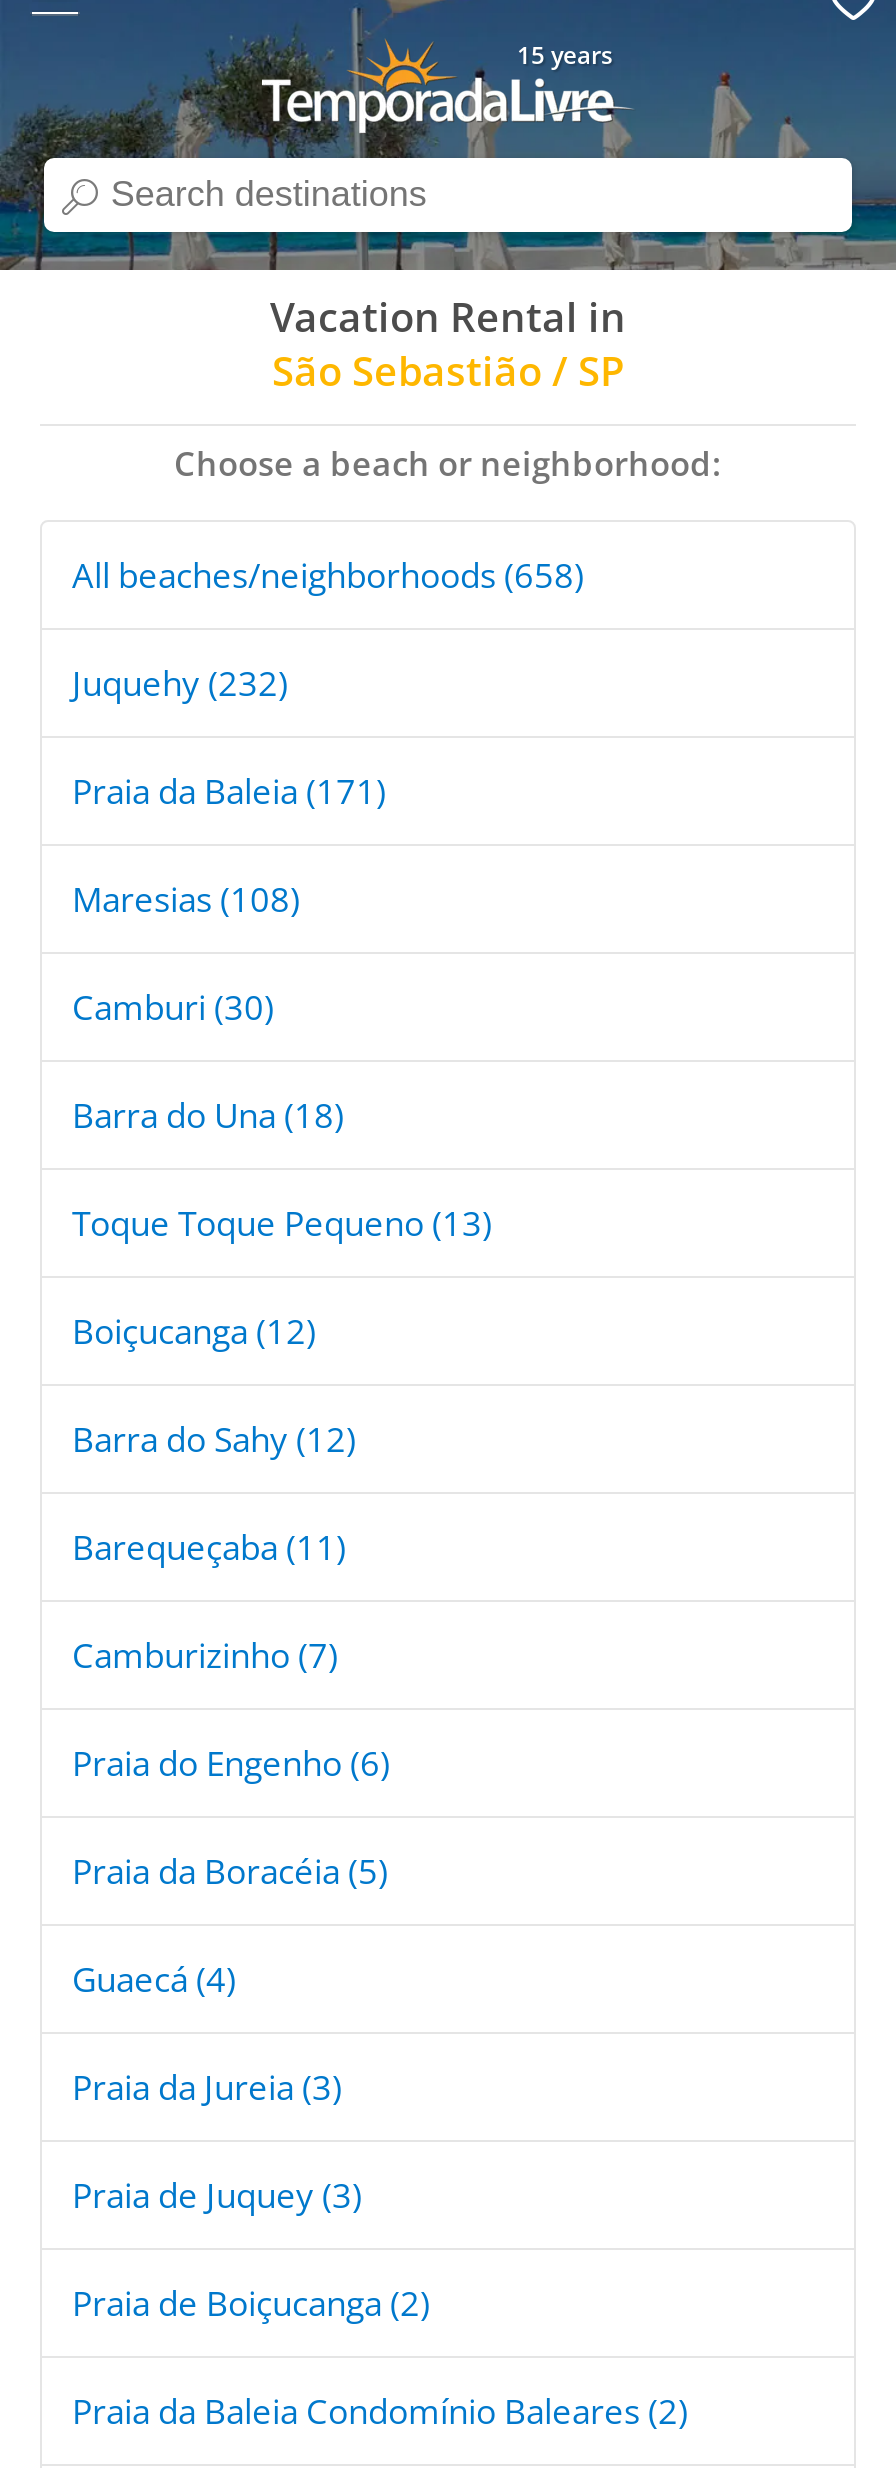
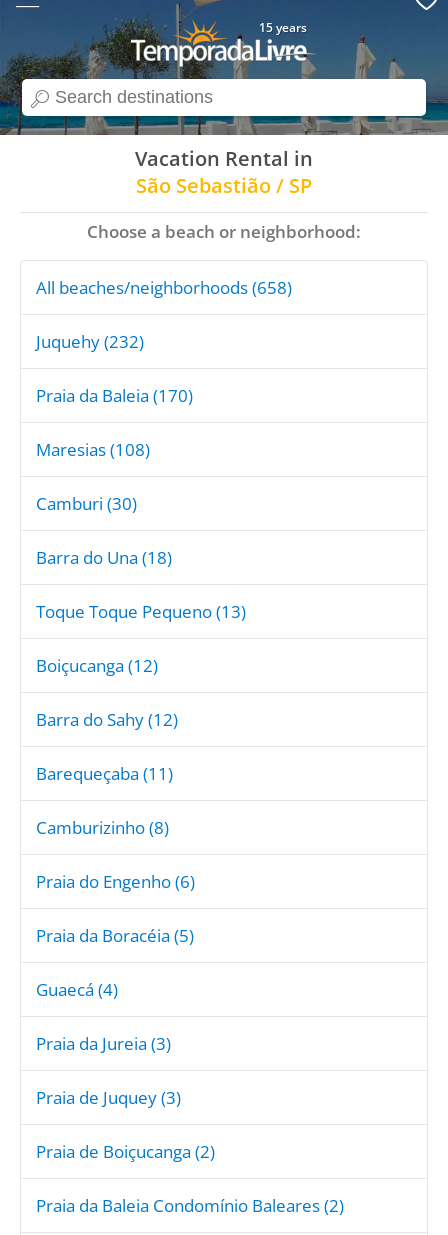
- Praia da Baleia (171)
+ Praia da Baleia (170)

- Camburizinho (7)
+ Camburizinho (8)
